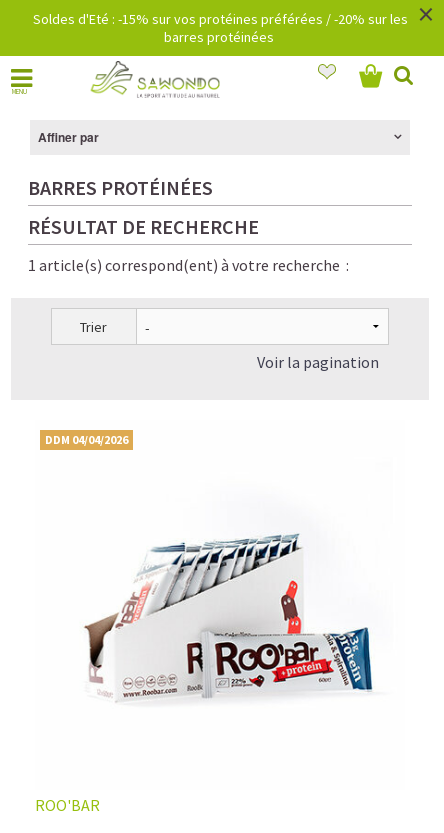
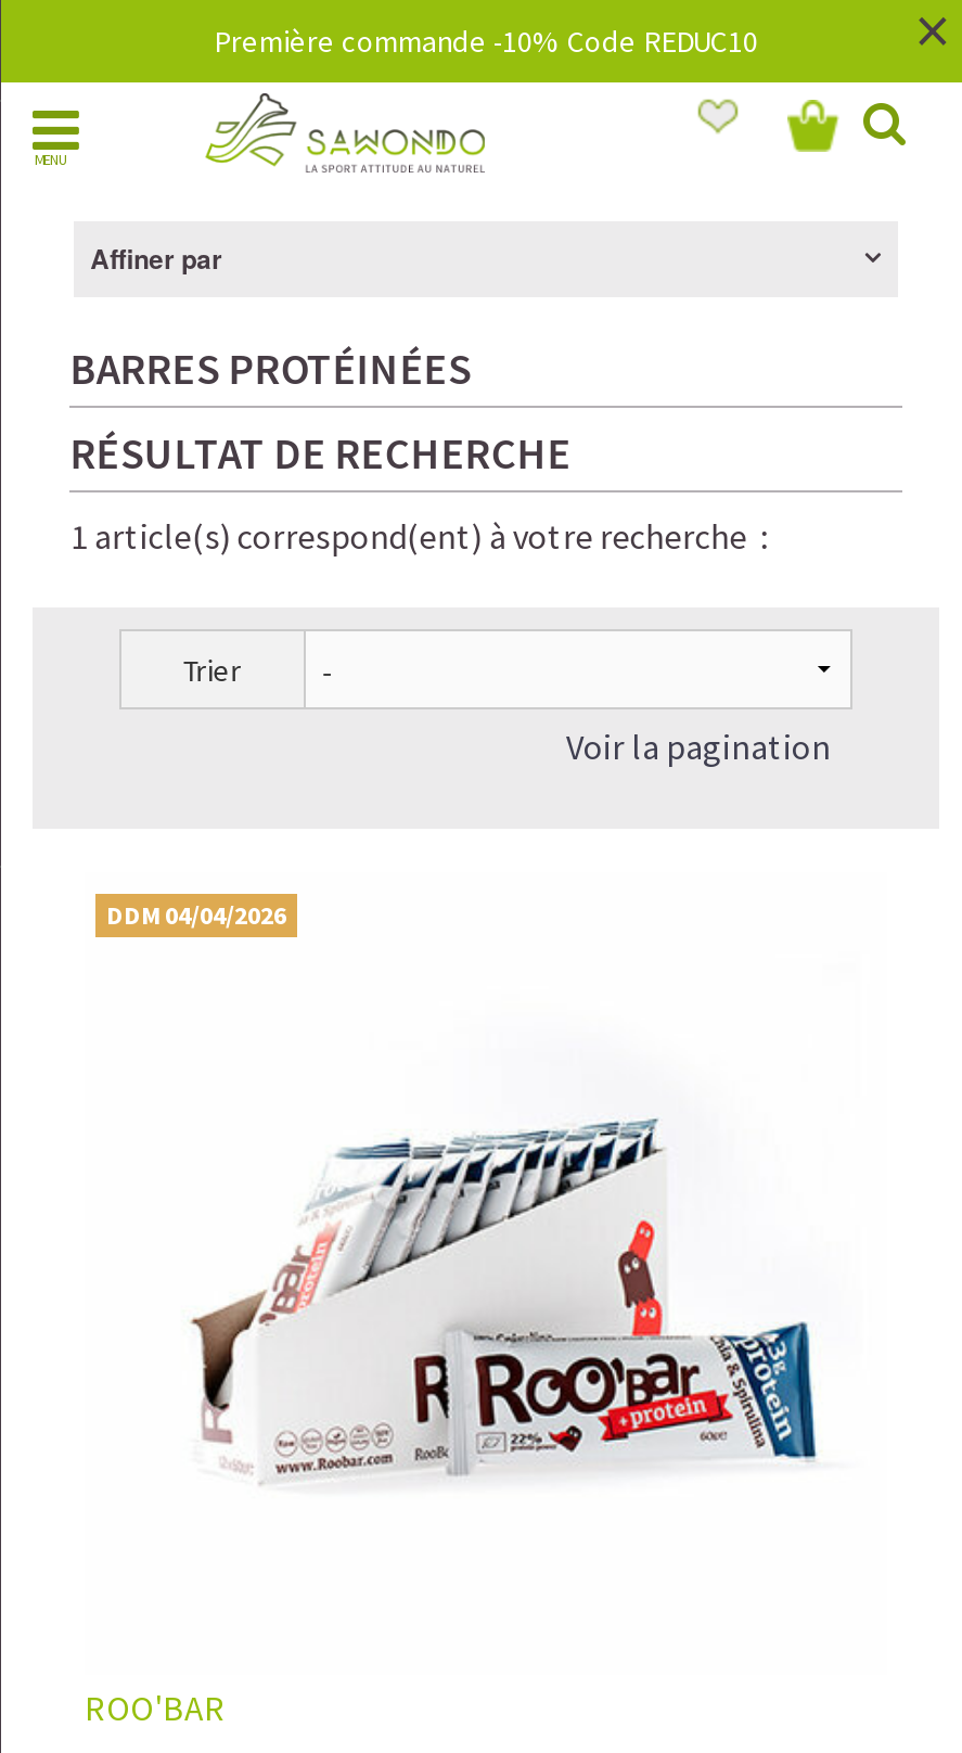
- Soldes d'Eté : -15% sur vos protéines préférées / -20% sur les
- barres protéinées
+ Première commande -10% Code REDUC10
